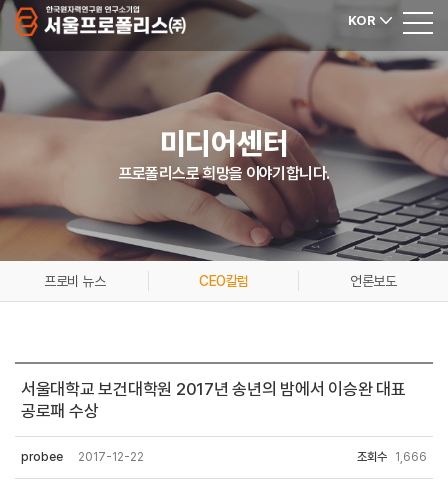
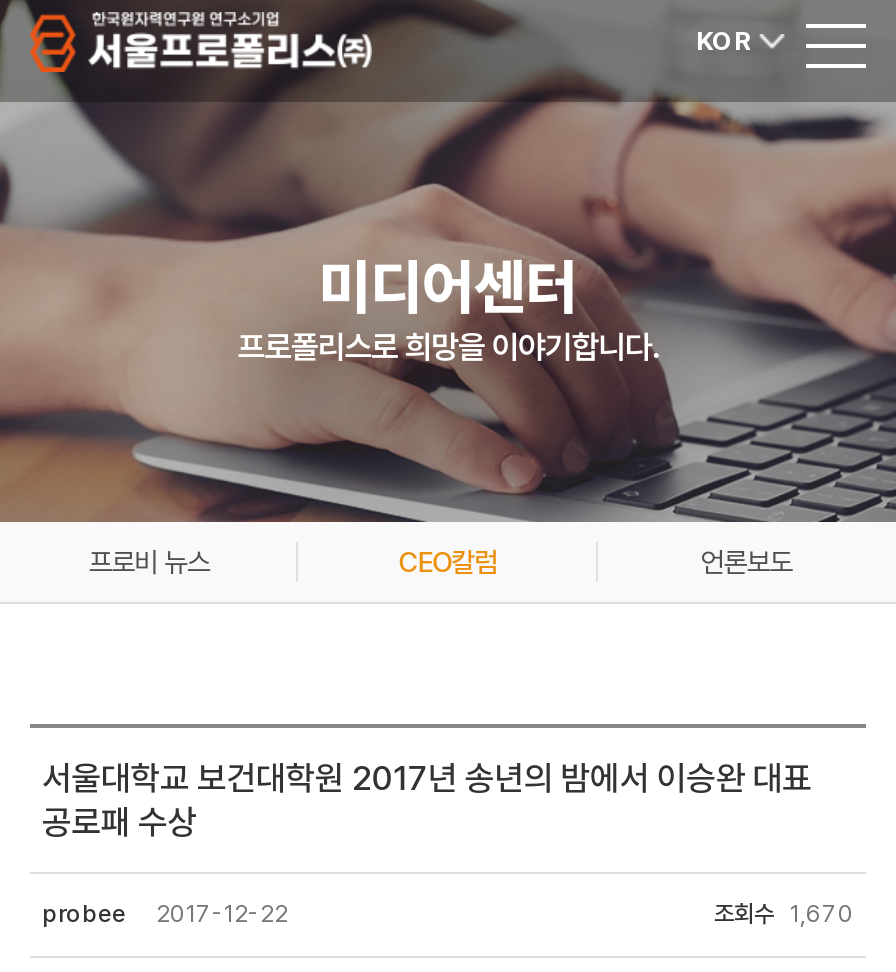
- 조회수 1,666
+ 조회수 1,670
